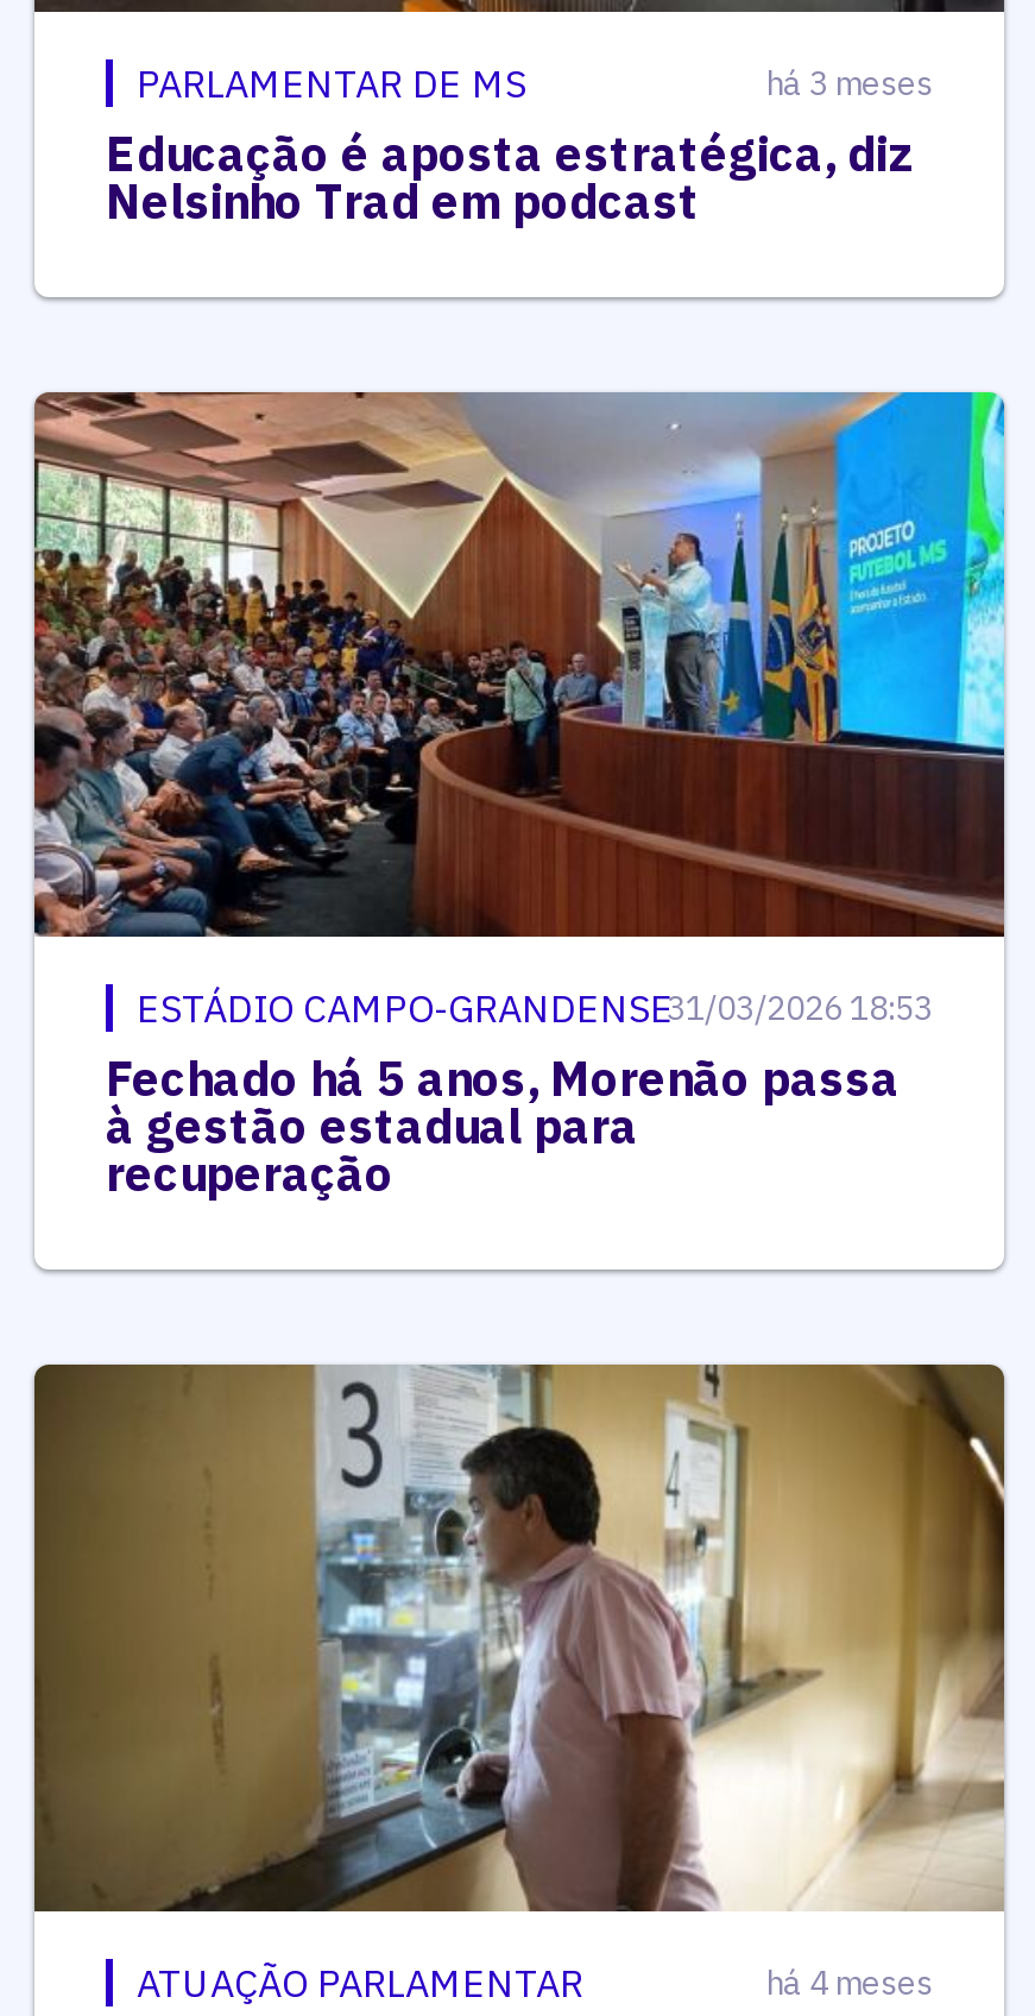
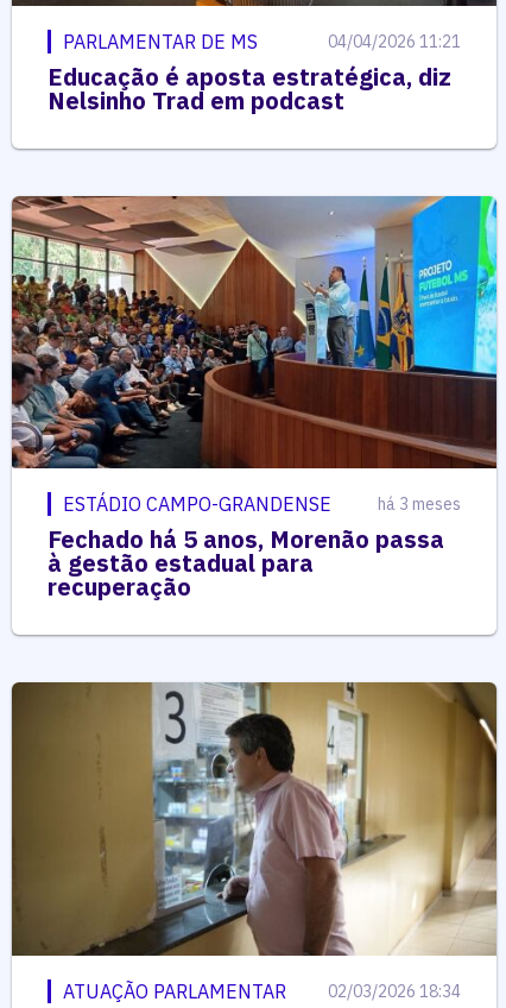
- há 3 meses
+ 04/04/2026 11:21

- 31/03/2026 18:53
+ há 3 meses

- há 4 meses
+ 02/03/2026 18:34
